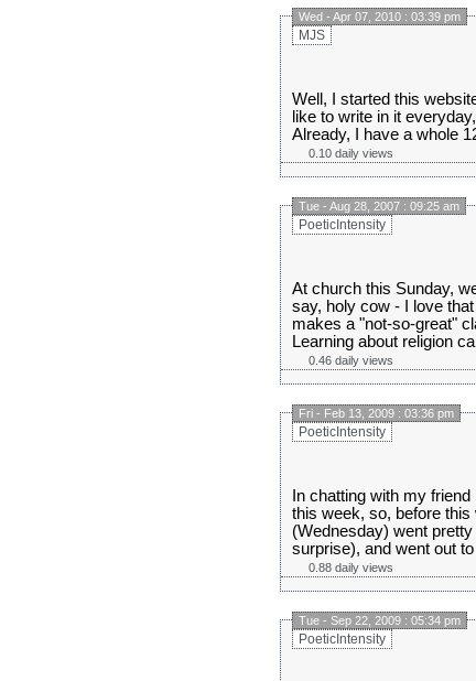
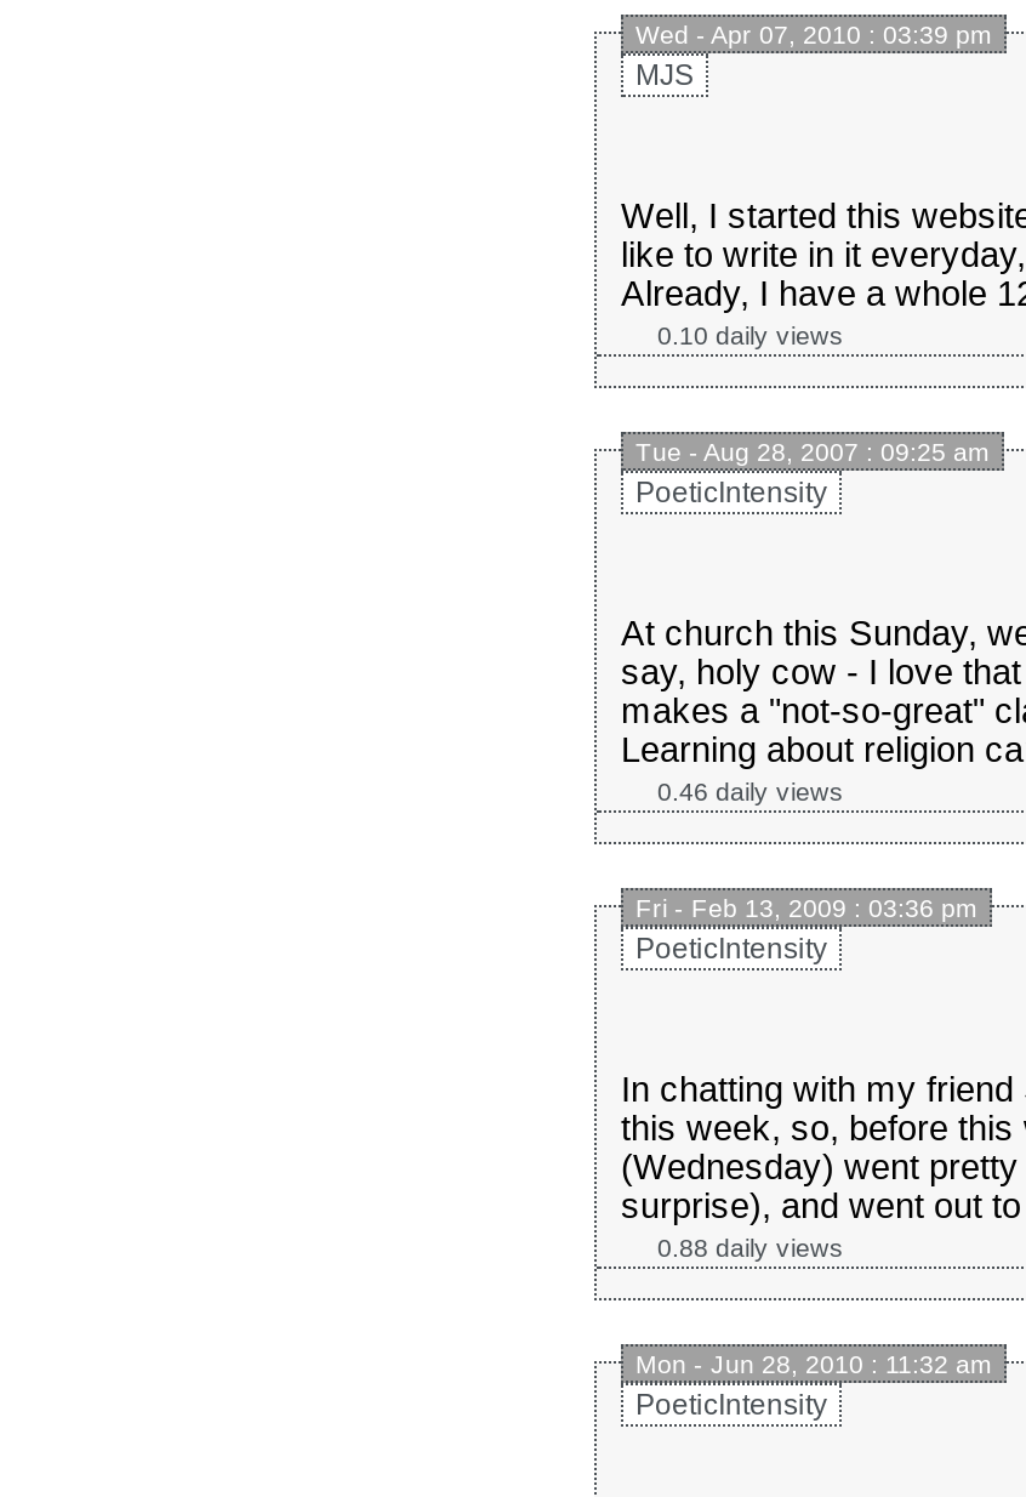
- Tue - Sep 22, 2009 : 05:34 pm
+ Mon - Jun 28, 2010 : 11:32 am
